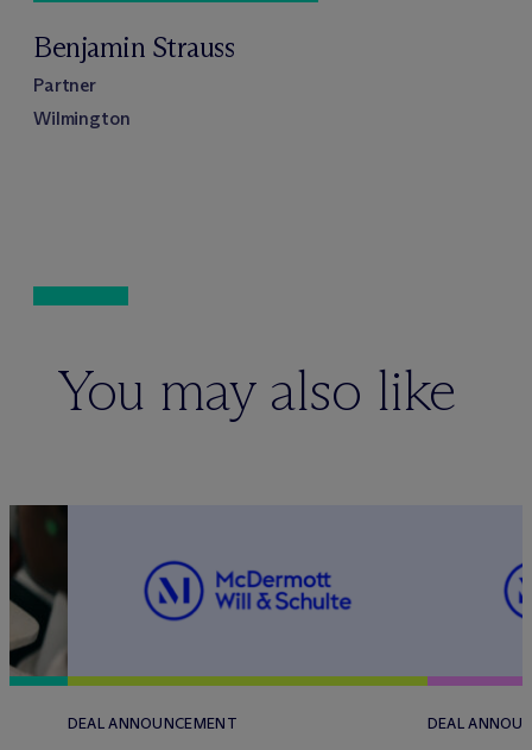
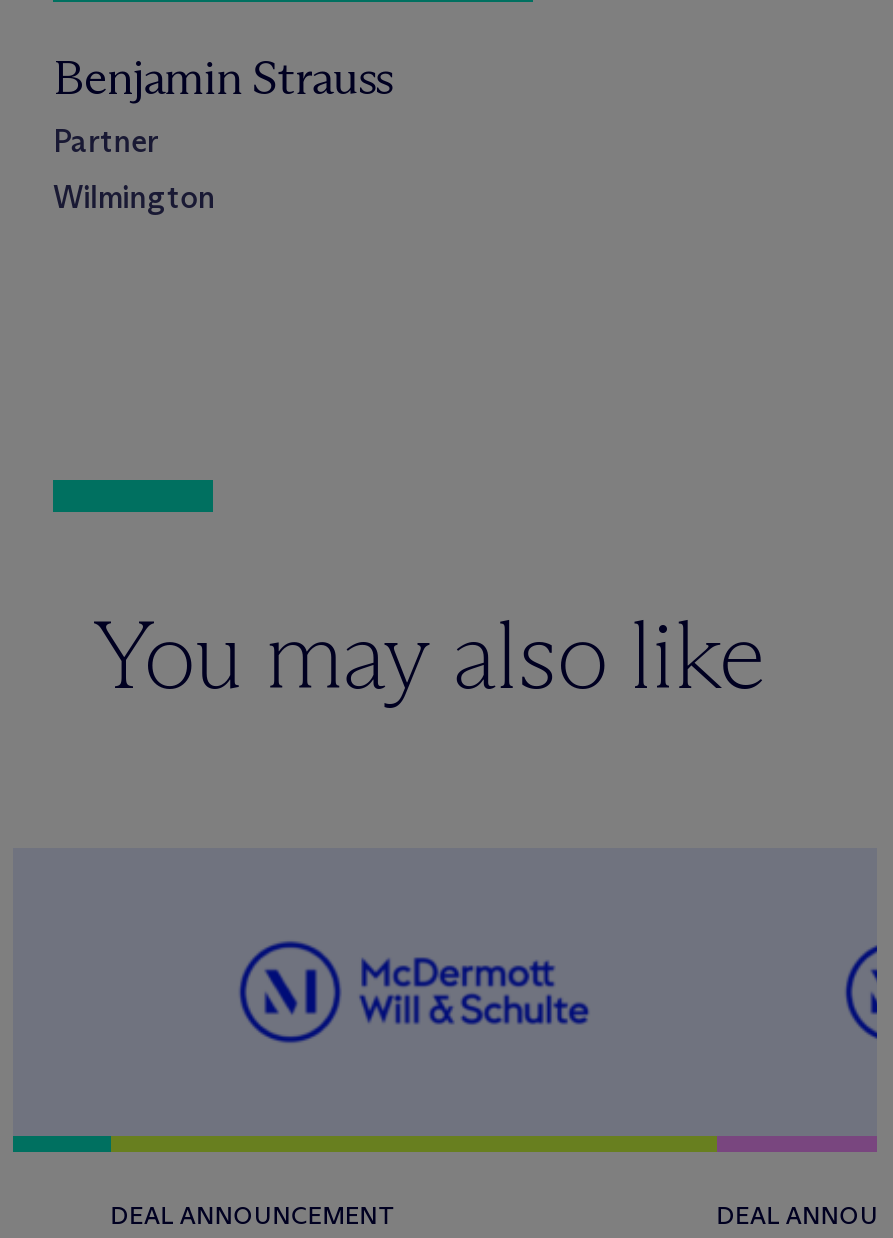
- [image]
